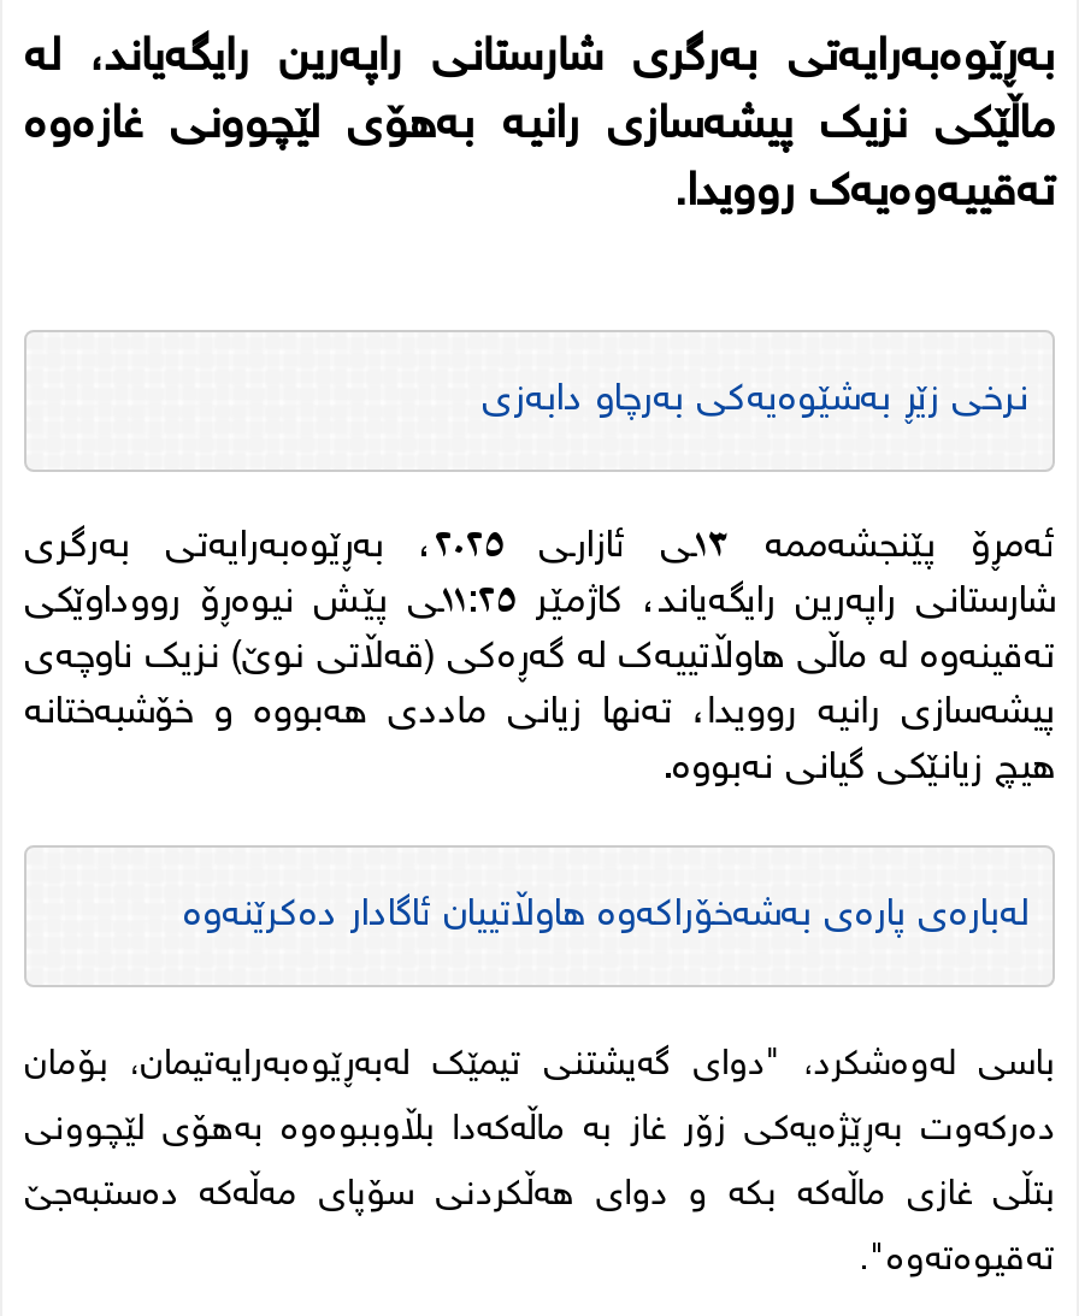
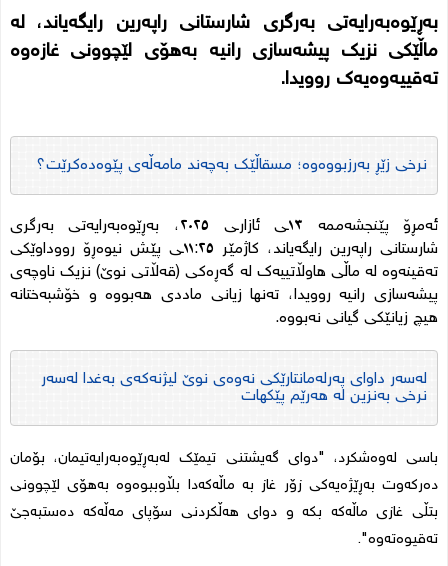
- نرخی زێڕ بەشێوەیەکی بەرچاو دابەزی
+ نرخی زێڕ بەرزبووەوە؛ مسقاڵێک بەچەند مامەڵەی پێوەدەکرێت؟

- لەبارەی پارەی بەشەخۆراکەوە هاوڵاتییان ئاگادار دەکرێنەوە
+ لەسەر داوای پەرلەمانتارێکی نەوەی نوێ لیژنەکەی بەغدا لەسەر
+ نرخی بەنزین لە هەرێم پێکهات
